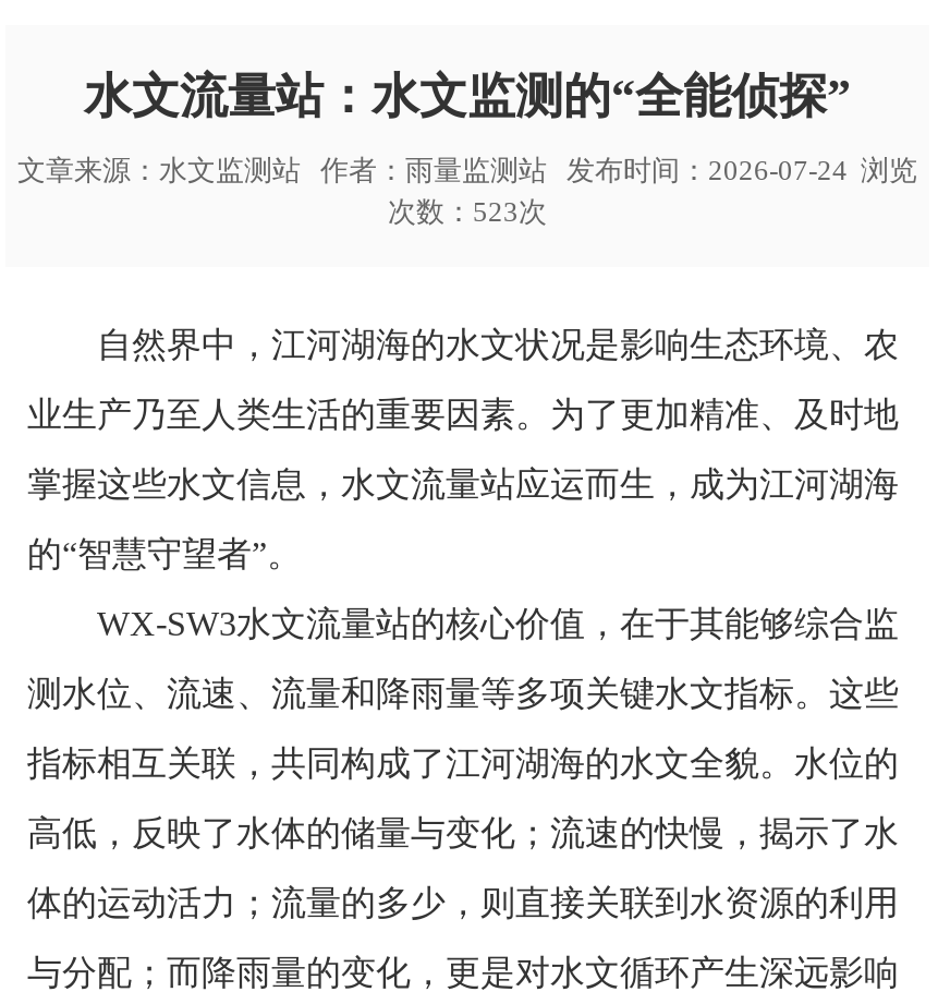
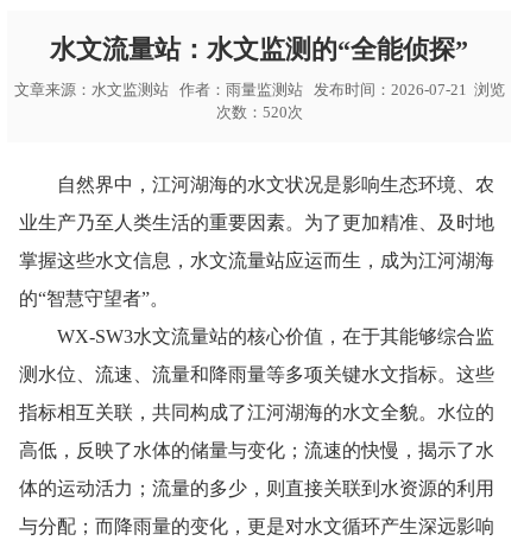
- 文章来源：水文监测站作者：雨量监测站发布时间：2026-07-24 浏览
+ 文章来源：水文监测站作者：雨量监测站发布时间：2026-07-21 浏览

- 次数：523次
+ 次数：520次
